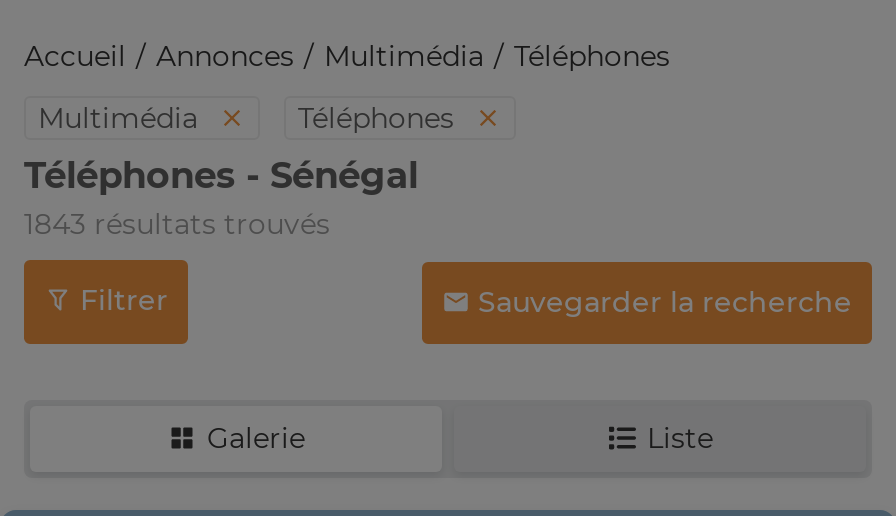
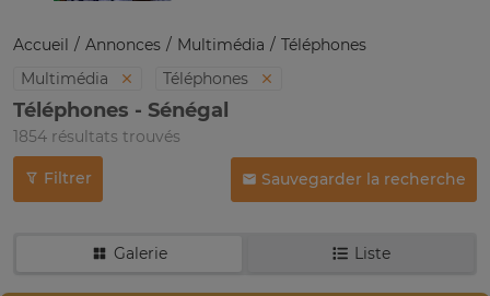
- 1843 résultats trouvés
+ 1854 résultats trouvés
